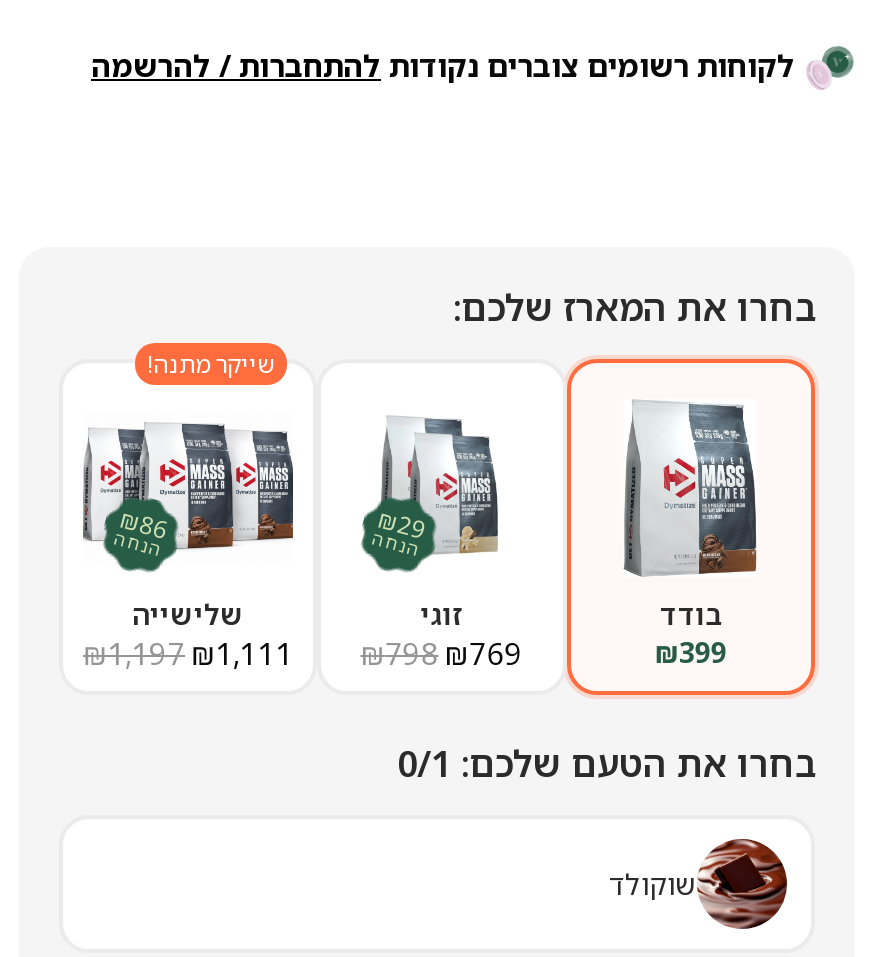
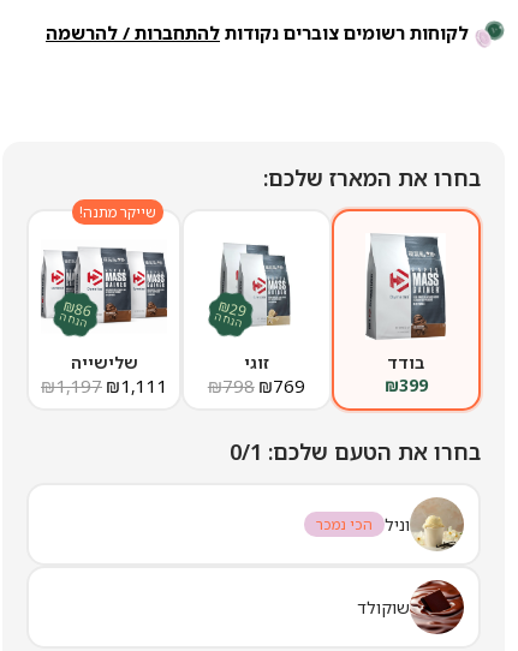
+ [image]
+ וניל הכי נמכר
